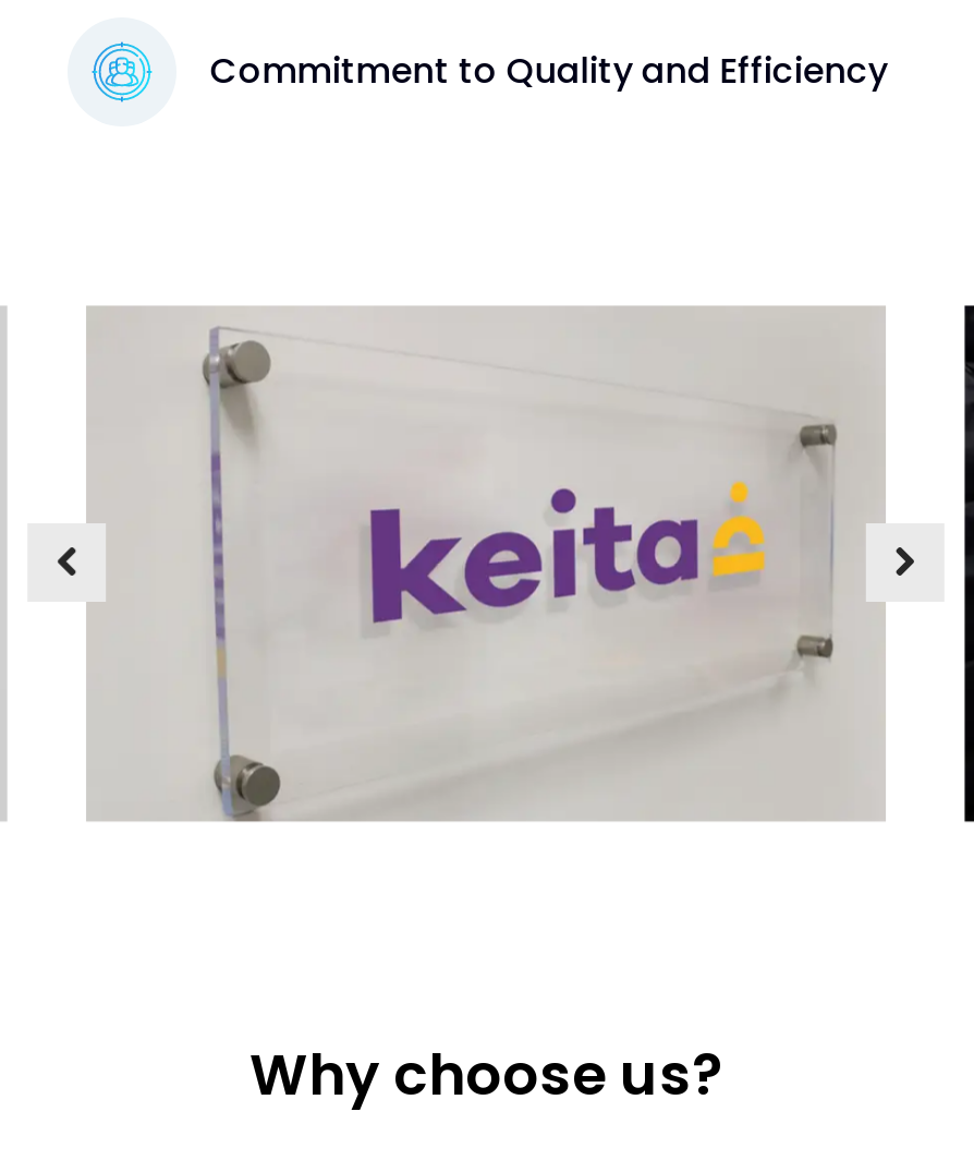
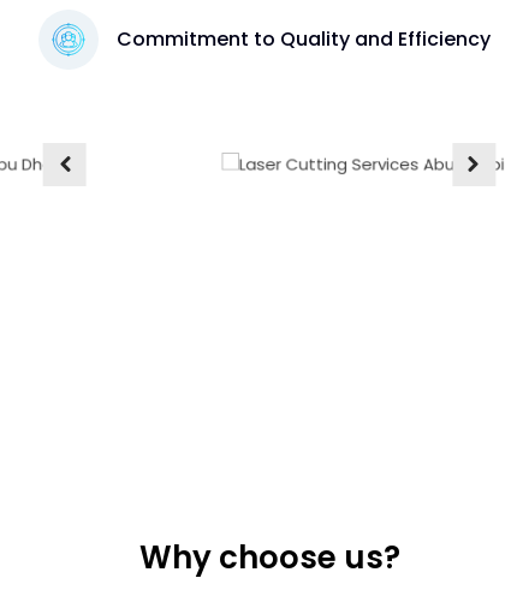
- [image]
